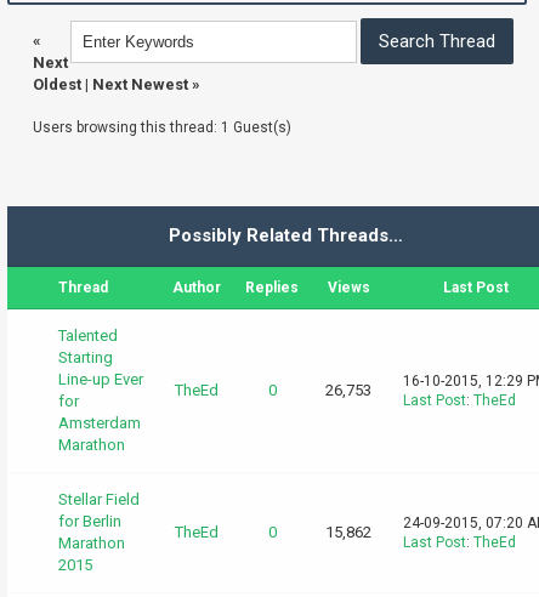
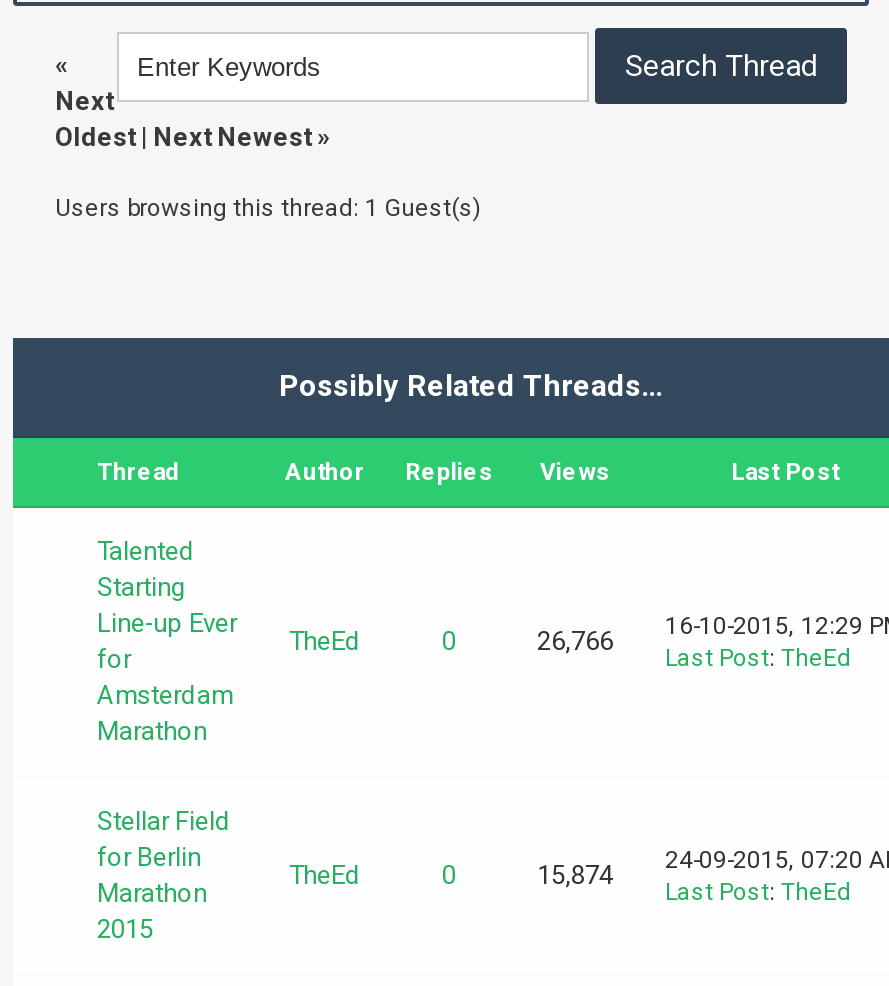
- 26,753
+ 26,766

- 15,862
+ 15,874
